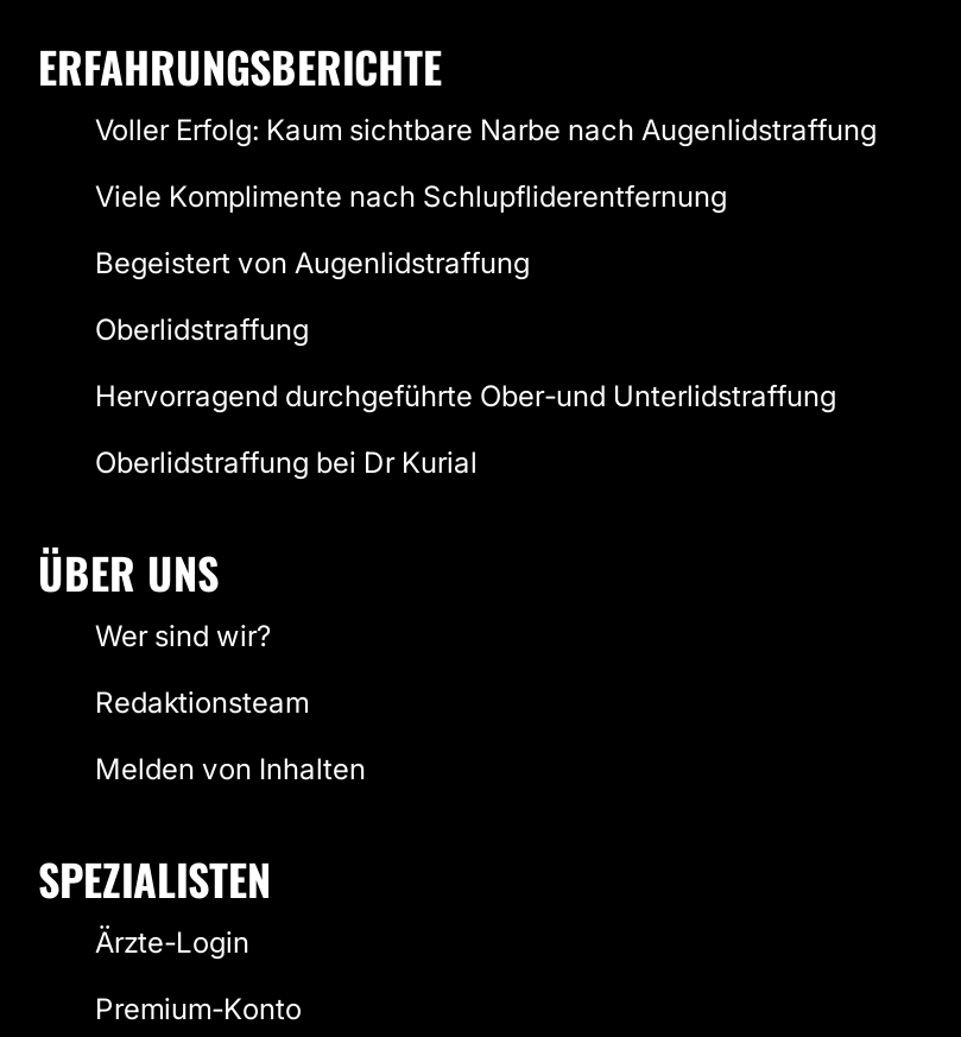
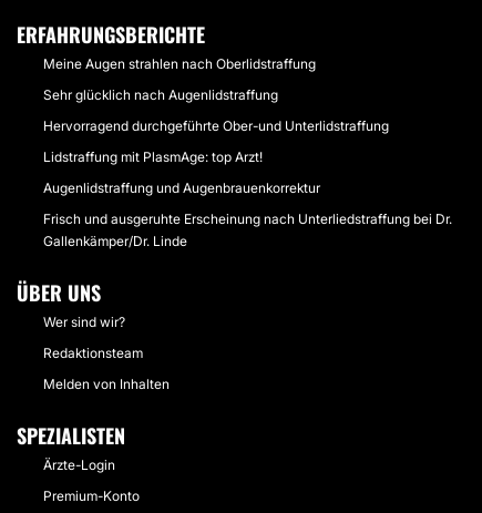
- Voller Erfolg: Kaum sichtbare Narbe nach Augenlidstraffung
- Viele Komplimente nach Schlupfliderentfernung
- Begeistert von Augenlidstraffung
- Oberlidstraffung
+ Meine Augen strahlen nach Oberlidstraffung
+ Sehr glücklich nach Augenlidstraffung

moved up: Hervorragend durchgeführte Ober-und Unterlidstraffung

- Oberlidstraffung bei Dr Kurial
+ Lidstraffung mit PlasmAge: top Arzt!
+ Augenlidstraffung und Augenbrauenkorrektur
+ Frisch und ausgeruhte Erscheinung nach Unterliedstraffung bei Dr.
+ Gallenkämper/Dr. Linde
